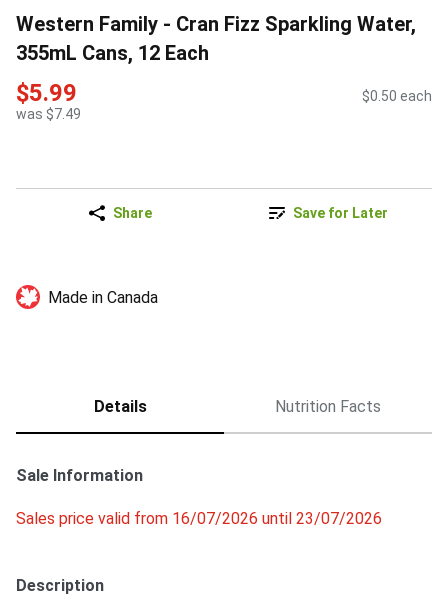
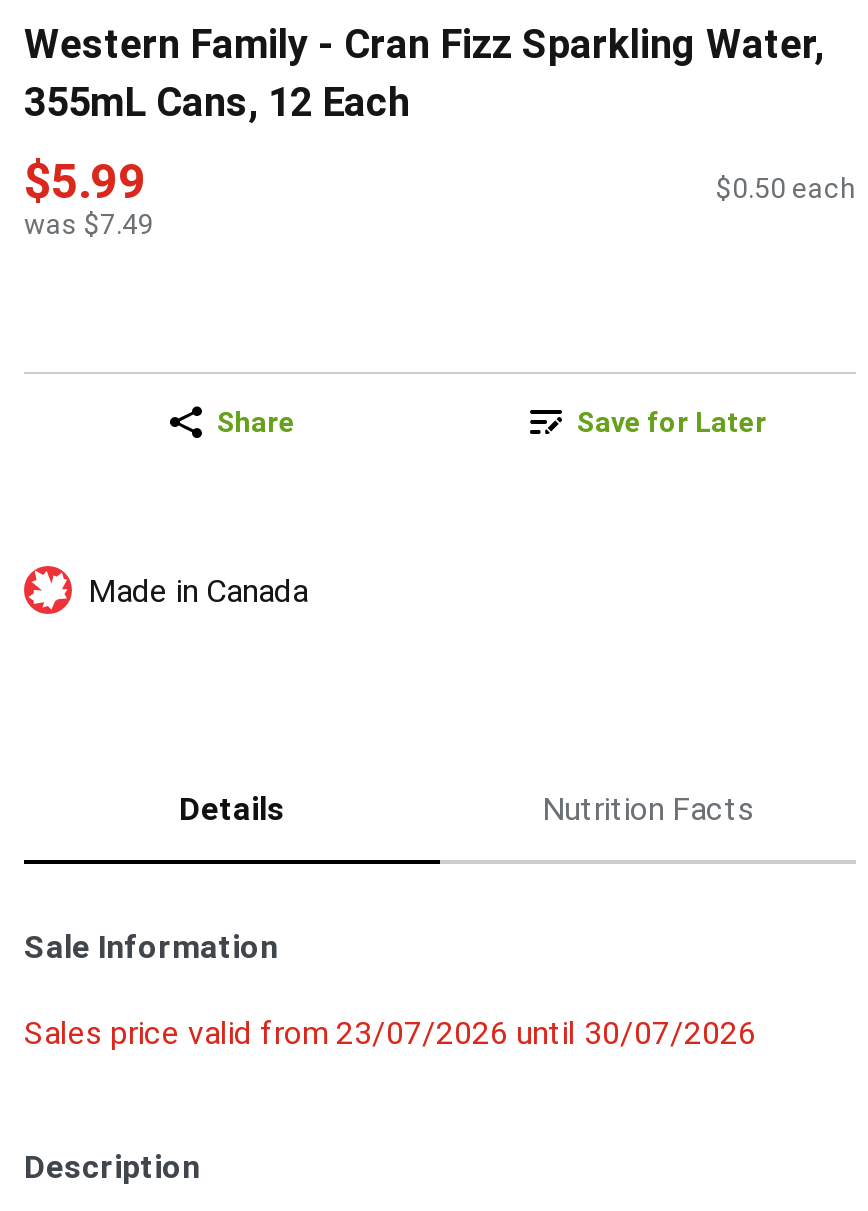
- Sales price valid from 16/07/2026 until 23/07/2026
+ Sales price valid from 23/07/2026 until 30/07/2026
